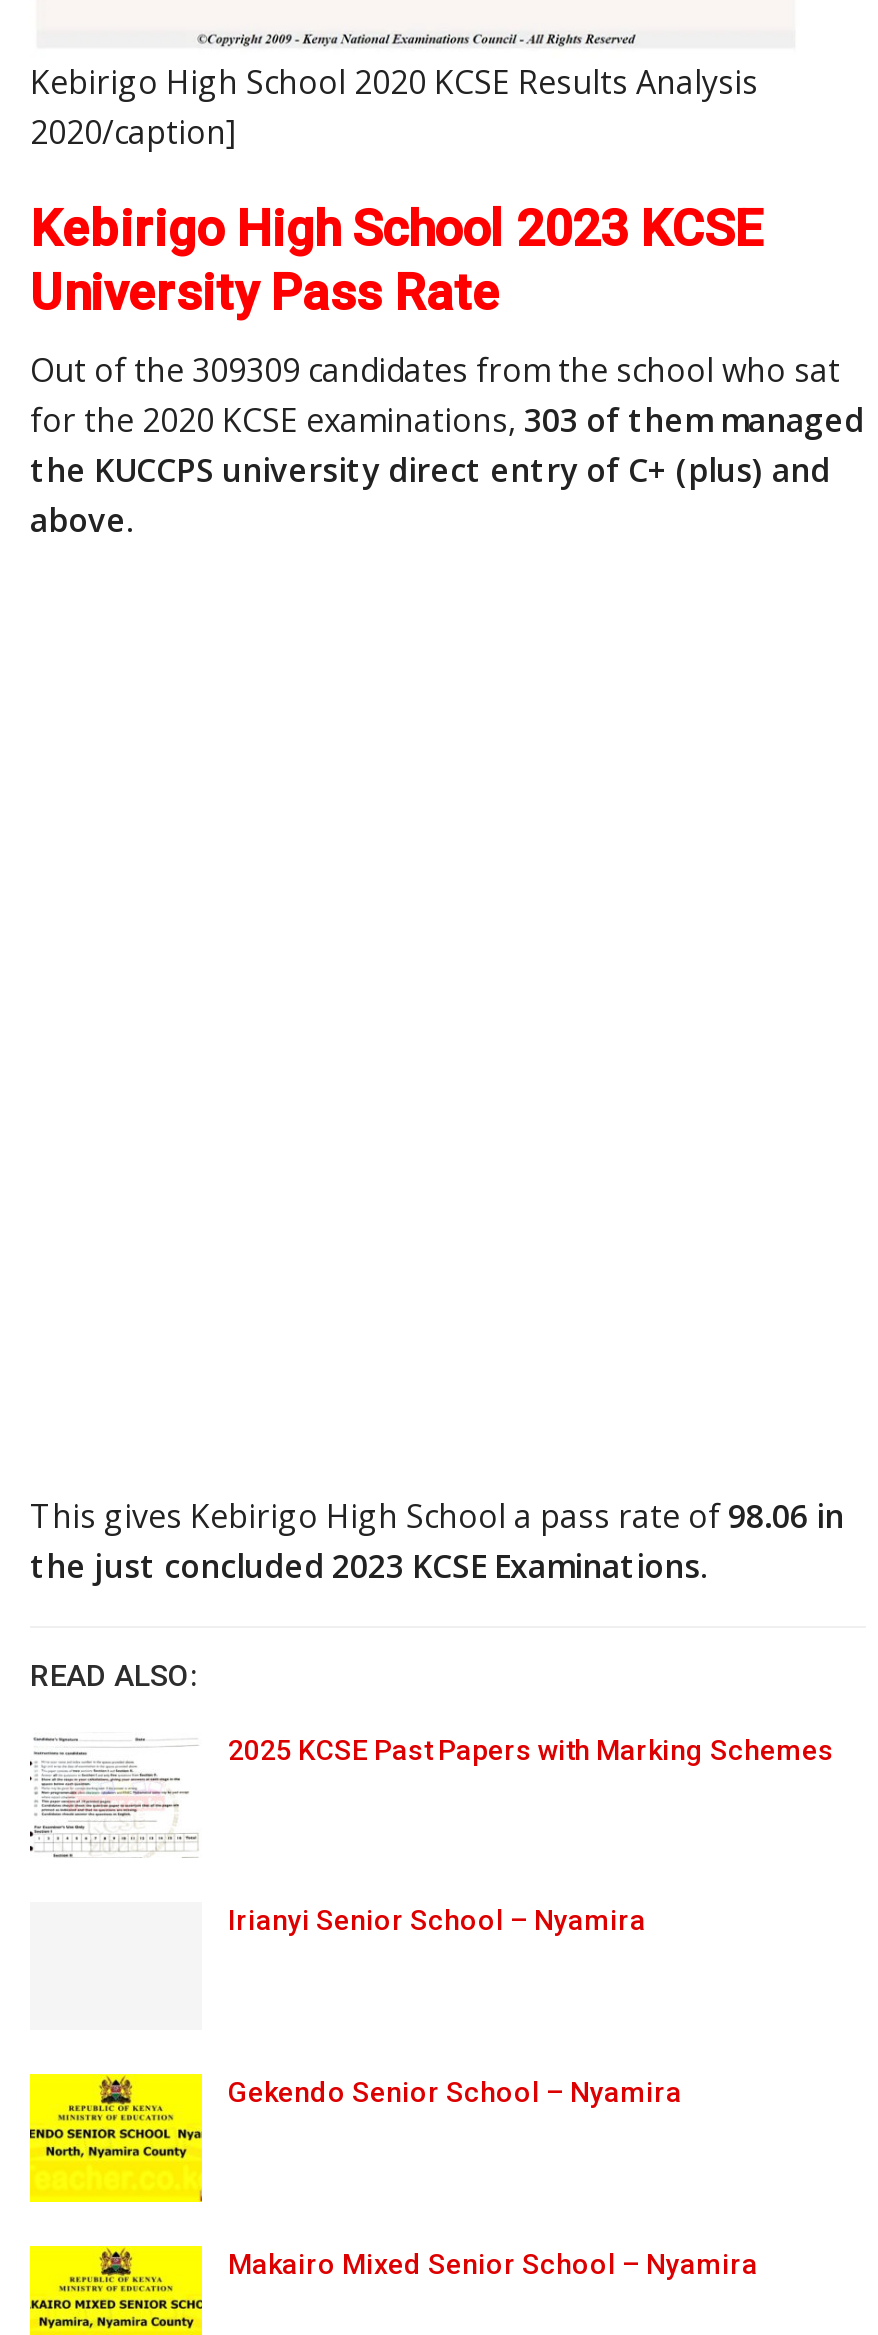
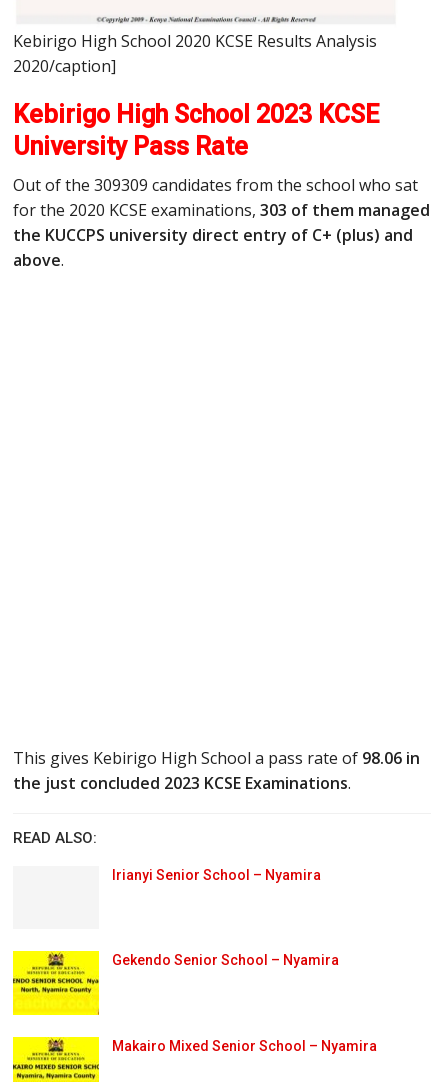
- [image]
- 2025 KCSE Past Papers with Marking Schemes
